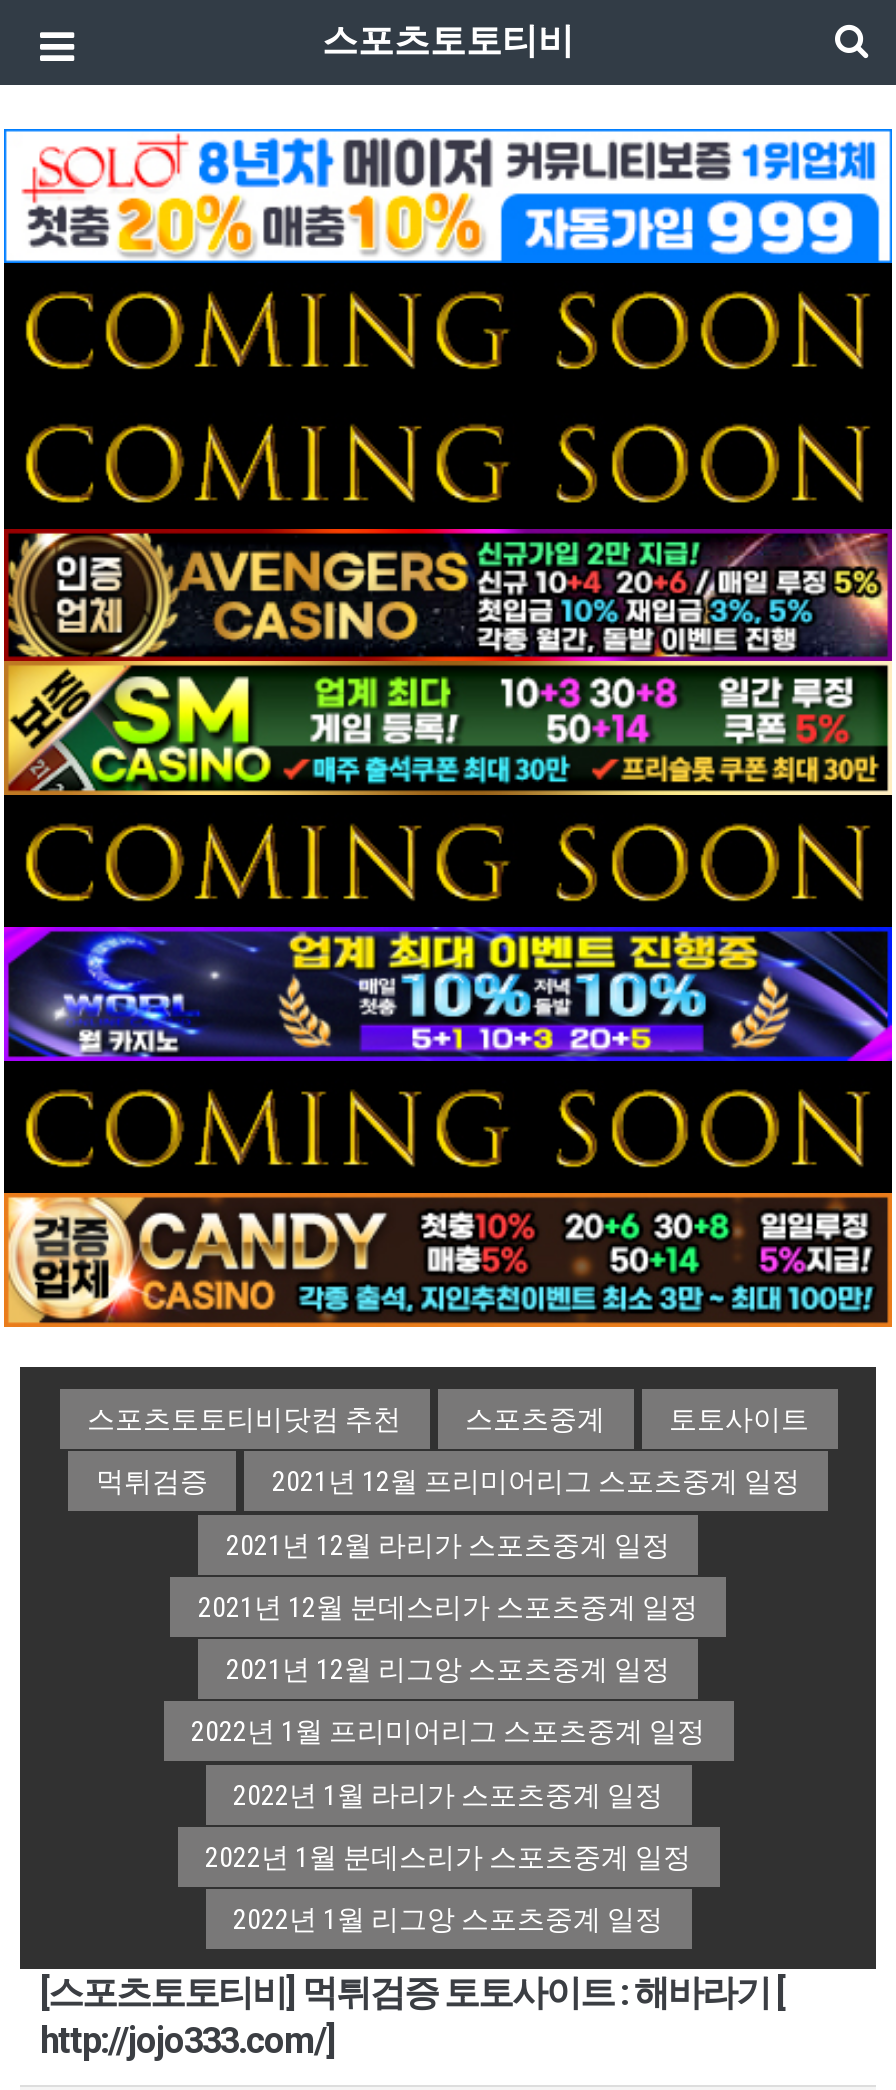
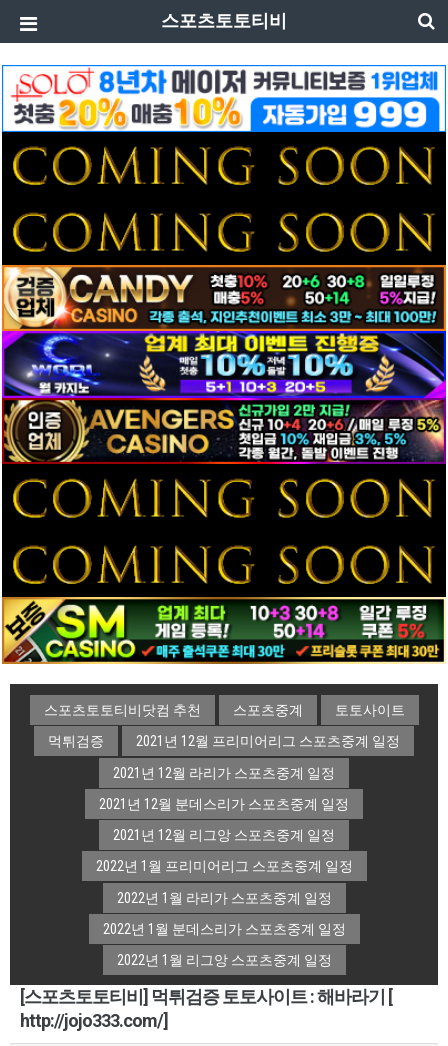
- [image]
+ [image]

- [image]
+ [image]
